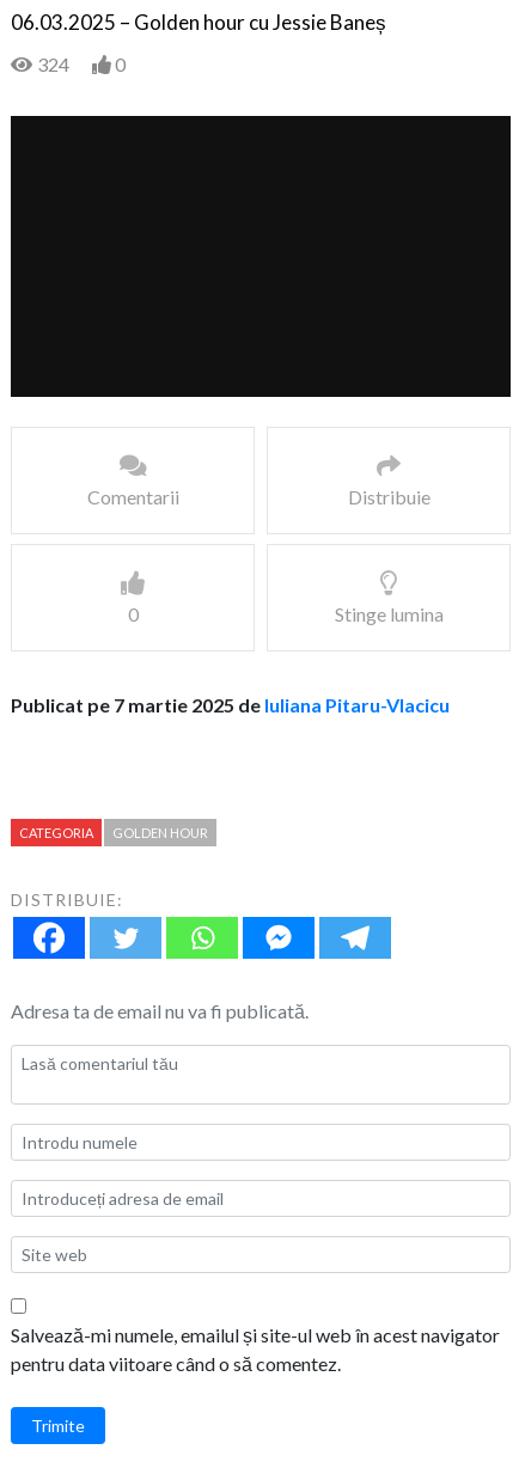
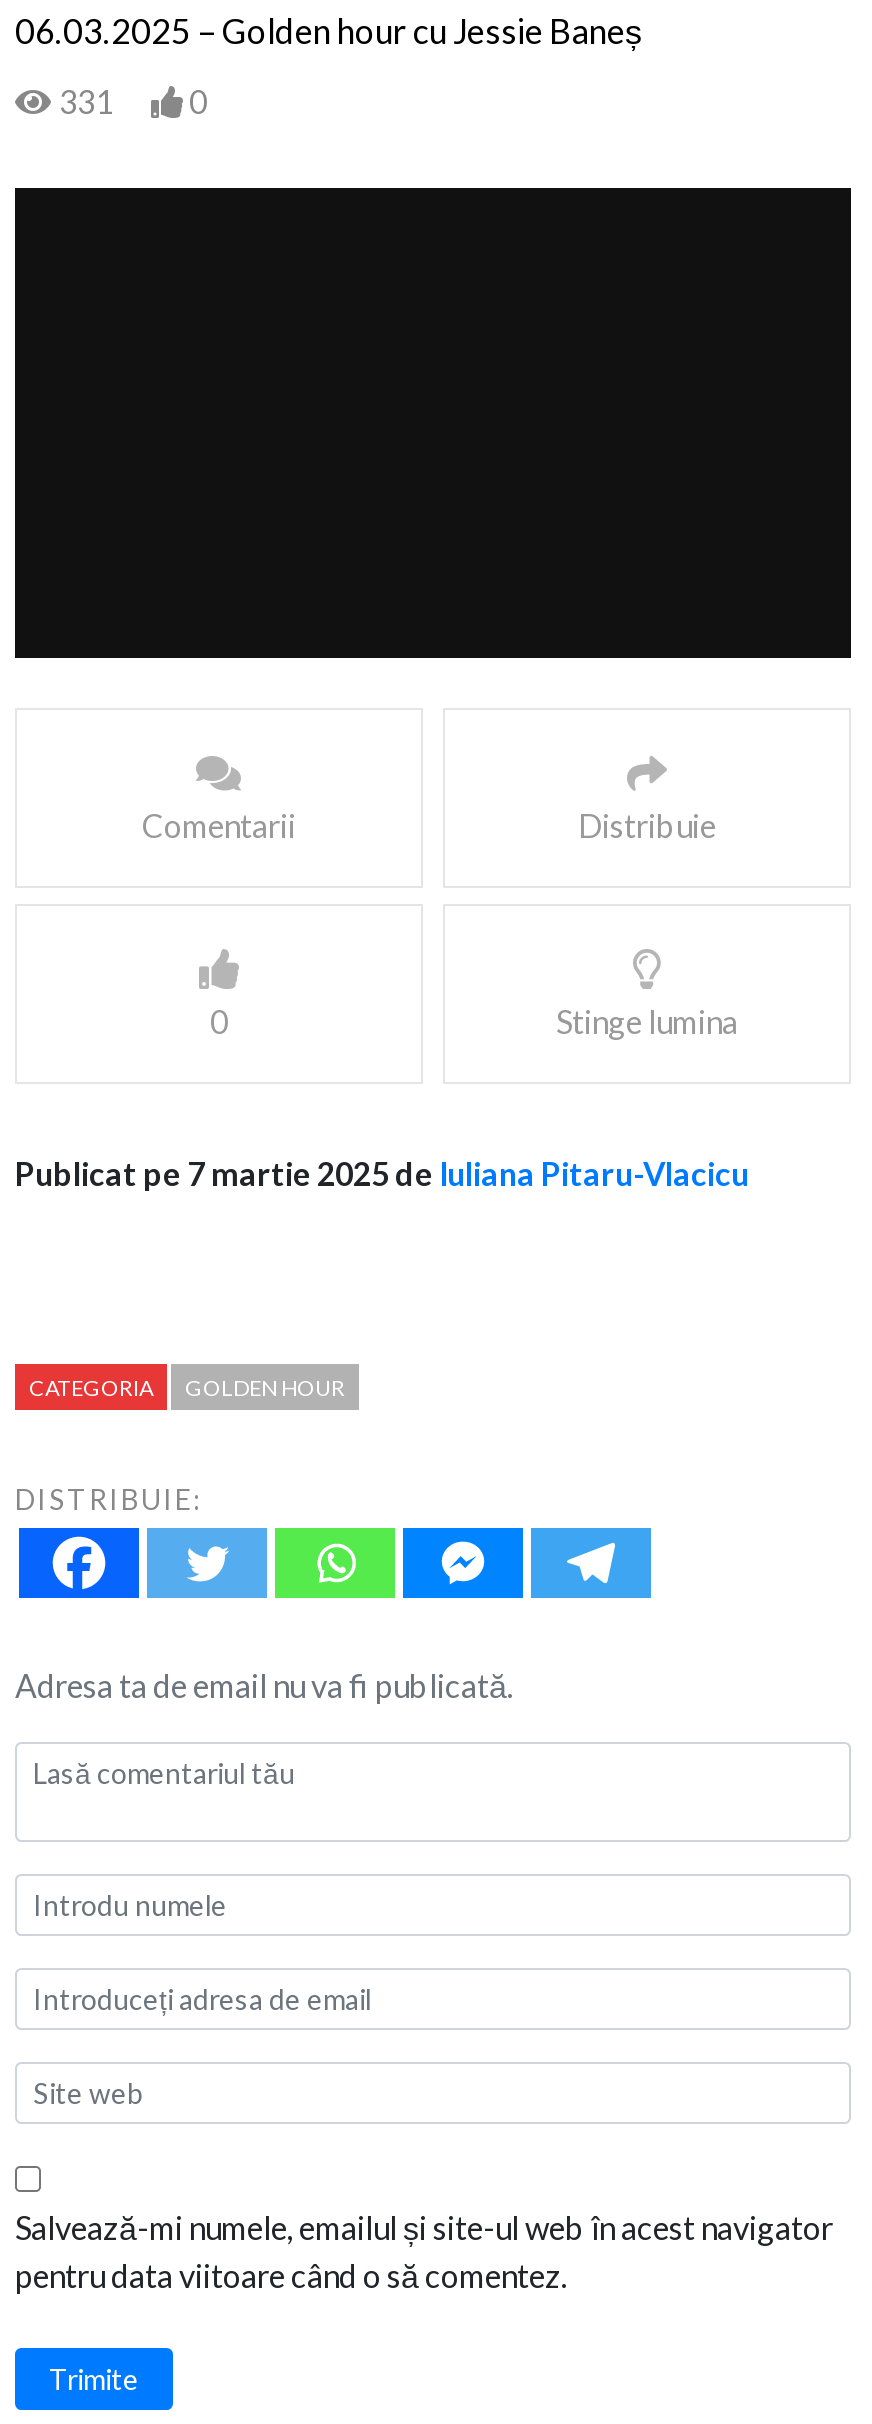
- 324 0
+ 331 0
